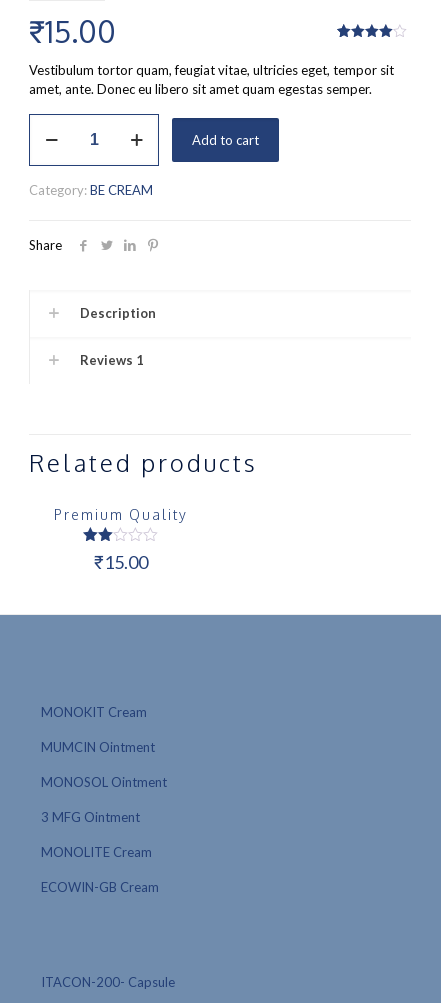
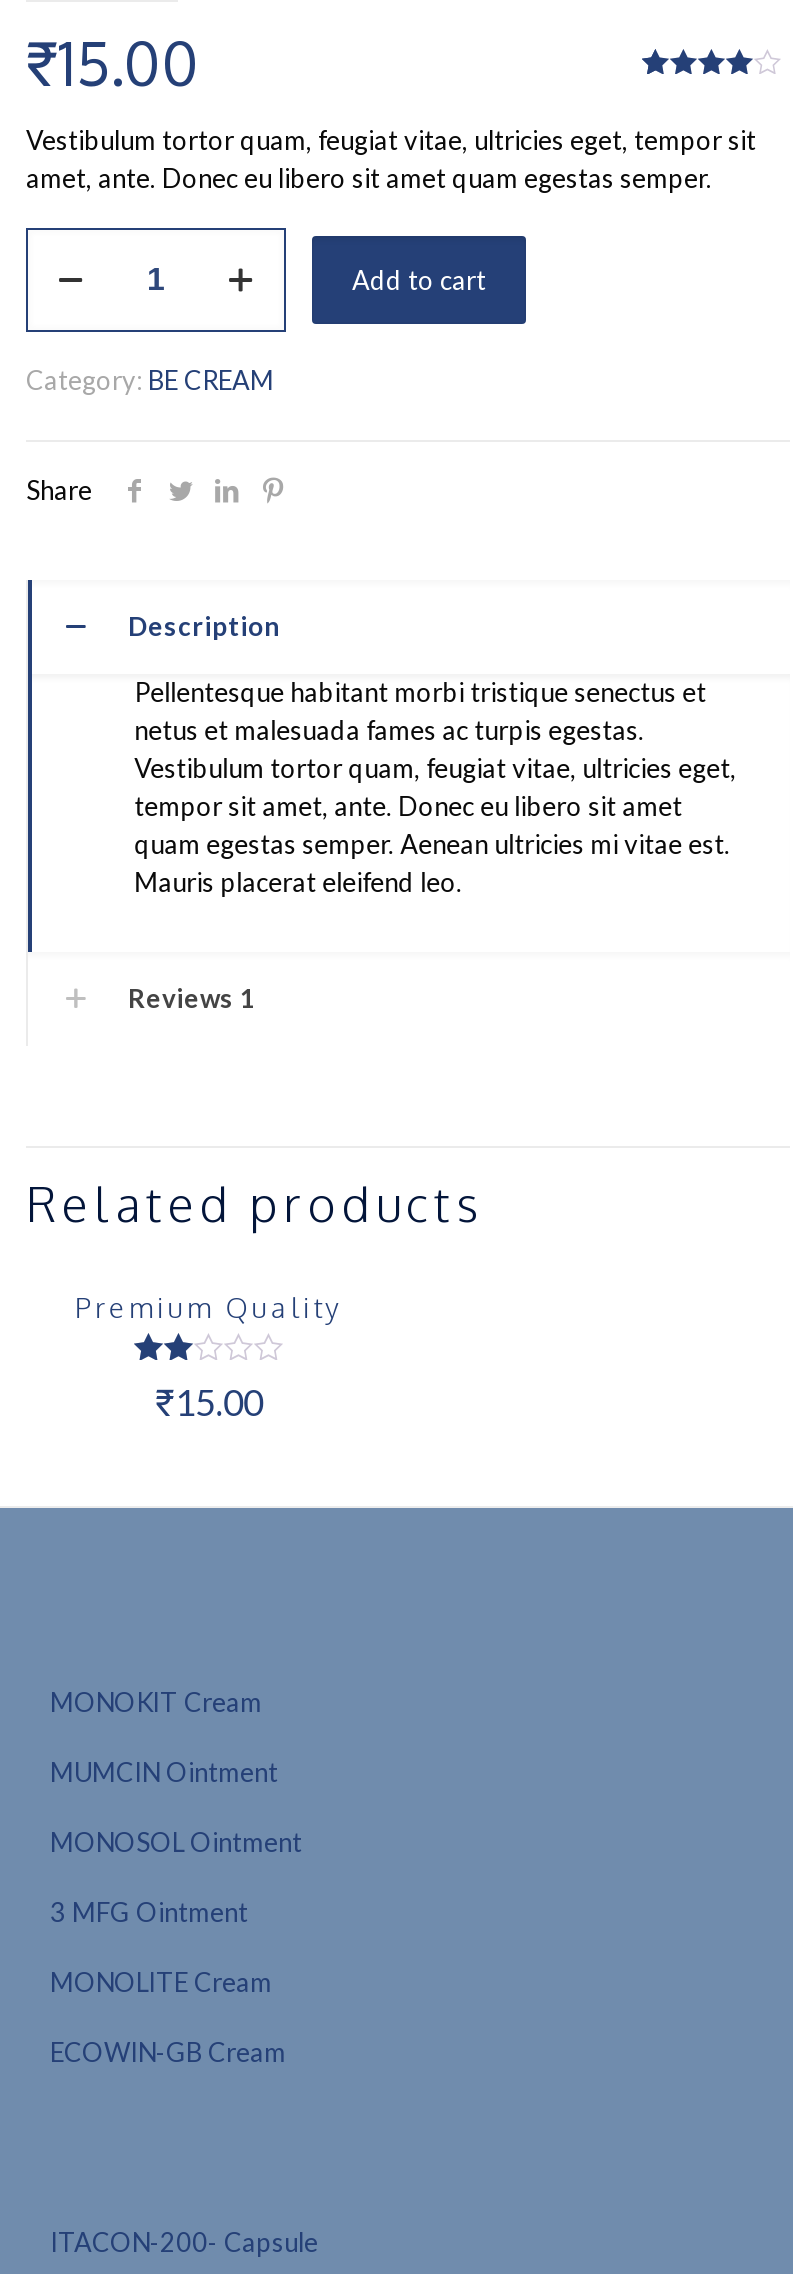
+ Pellentesque habitant morbi tristique senectus et
+ netus et malesuada fames ac turpis egestas.
+ Vestibulum tortor quam, feugiat vitae, ultricies eget,
+ tempor sit amet, ante. Donec eu libero sit amet
+ quam egestas semper. Aenean ultricies mi vitae est.
+ Mauris placerat eleifend leo.
